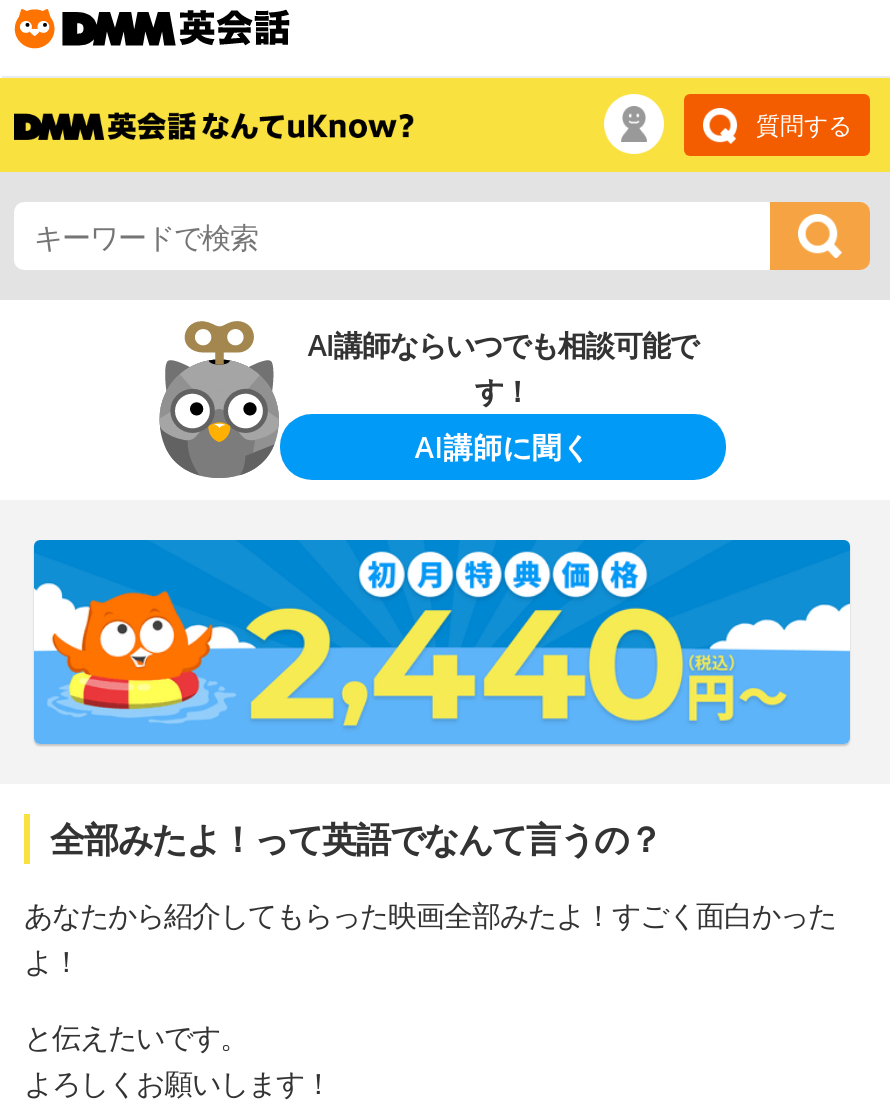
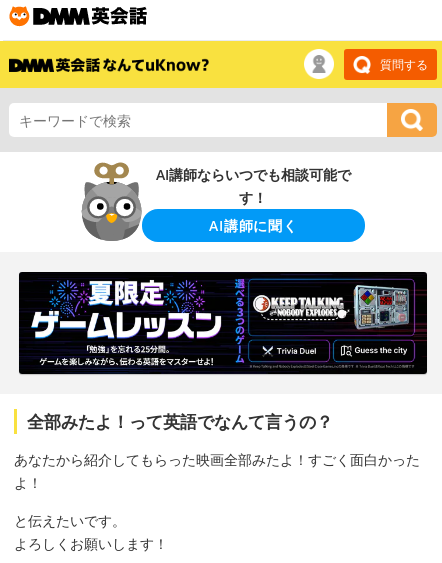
- [image]
+ [image]
